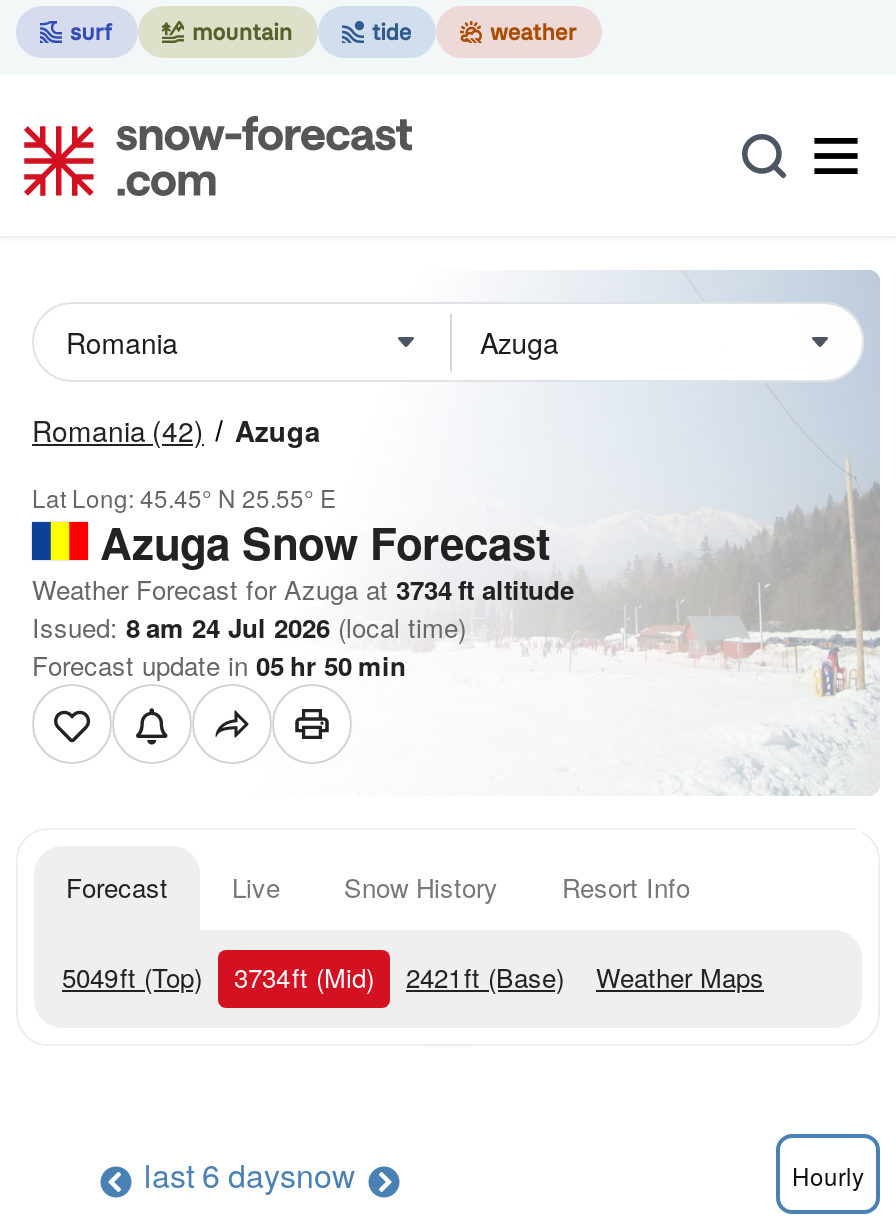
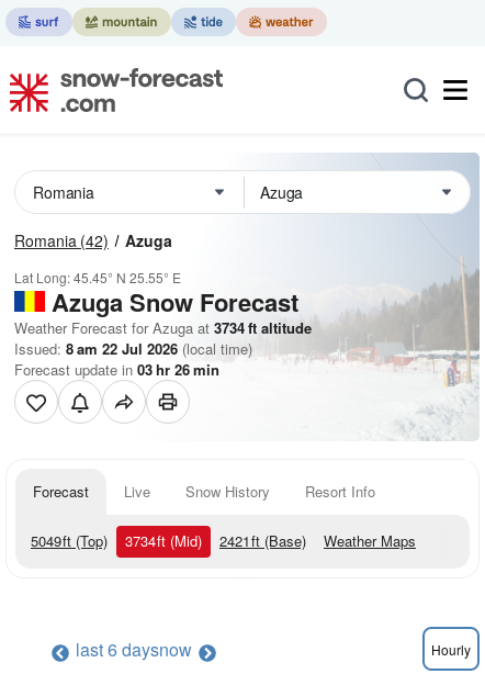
- Issued: 8 am 24 Jul 2026 (local time)
+ Issued: 8 am 22 Jul 2026 (local time)

- Forecast update in 05 hr 50 min
+ Forecast update in 03 hr 26 min
